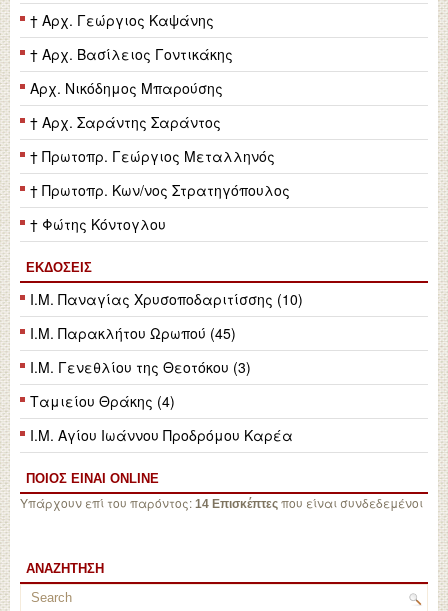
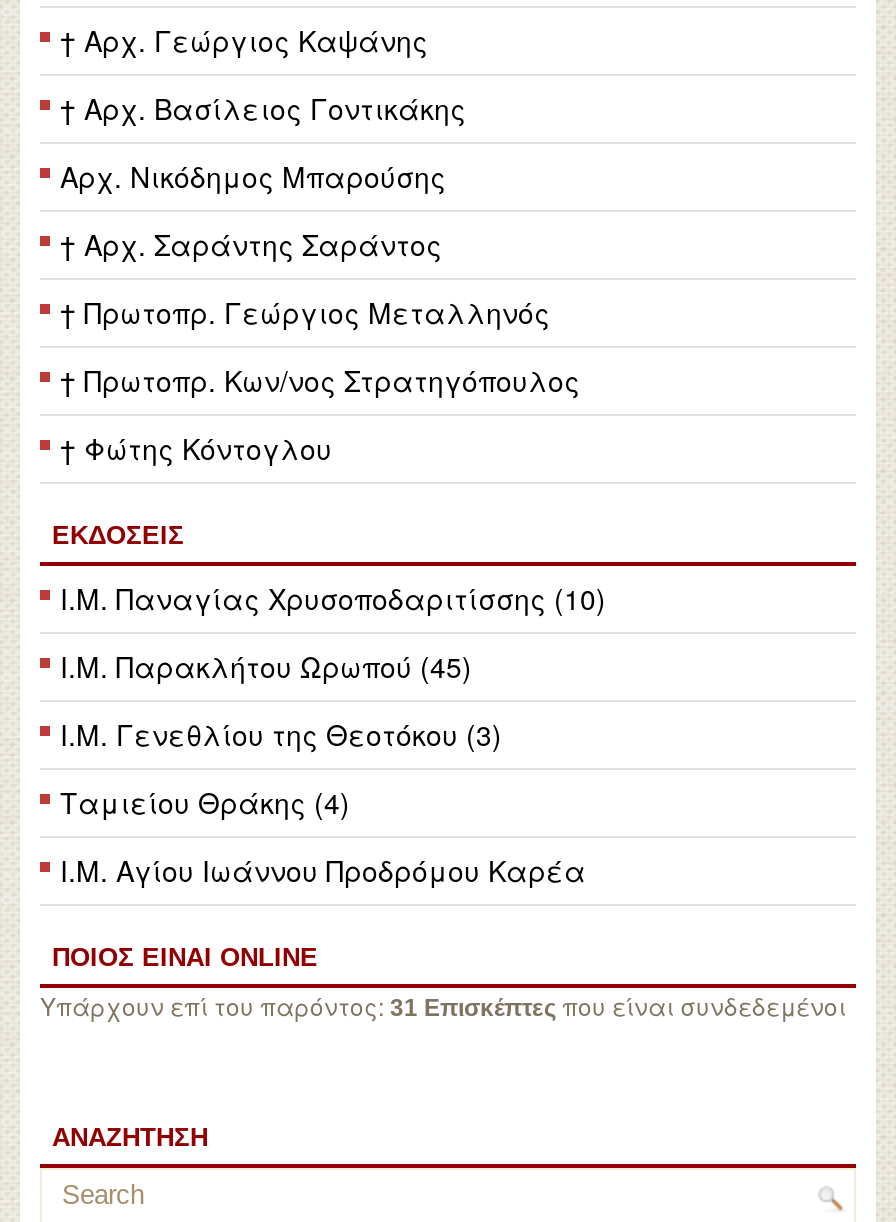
- Υπάρχουν επί του παρόντος:14 Επισκέπτεςπου είναι συνδεδεμένοι
+ Υπάρχουν επί του παρόντος:31 Επισκέπτεςπου είναι συνδεδεμένοι
